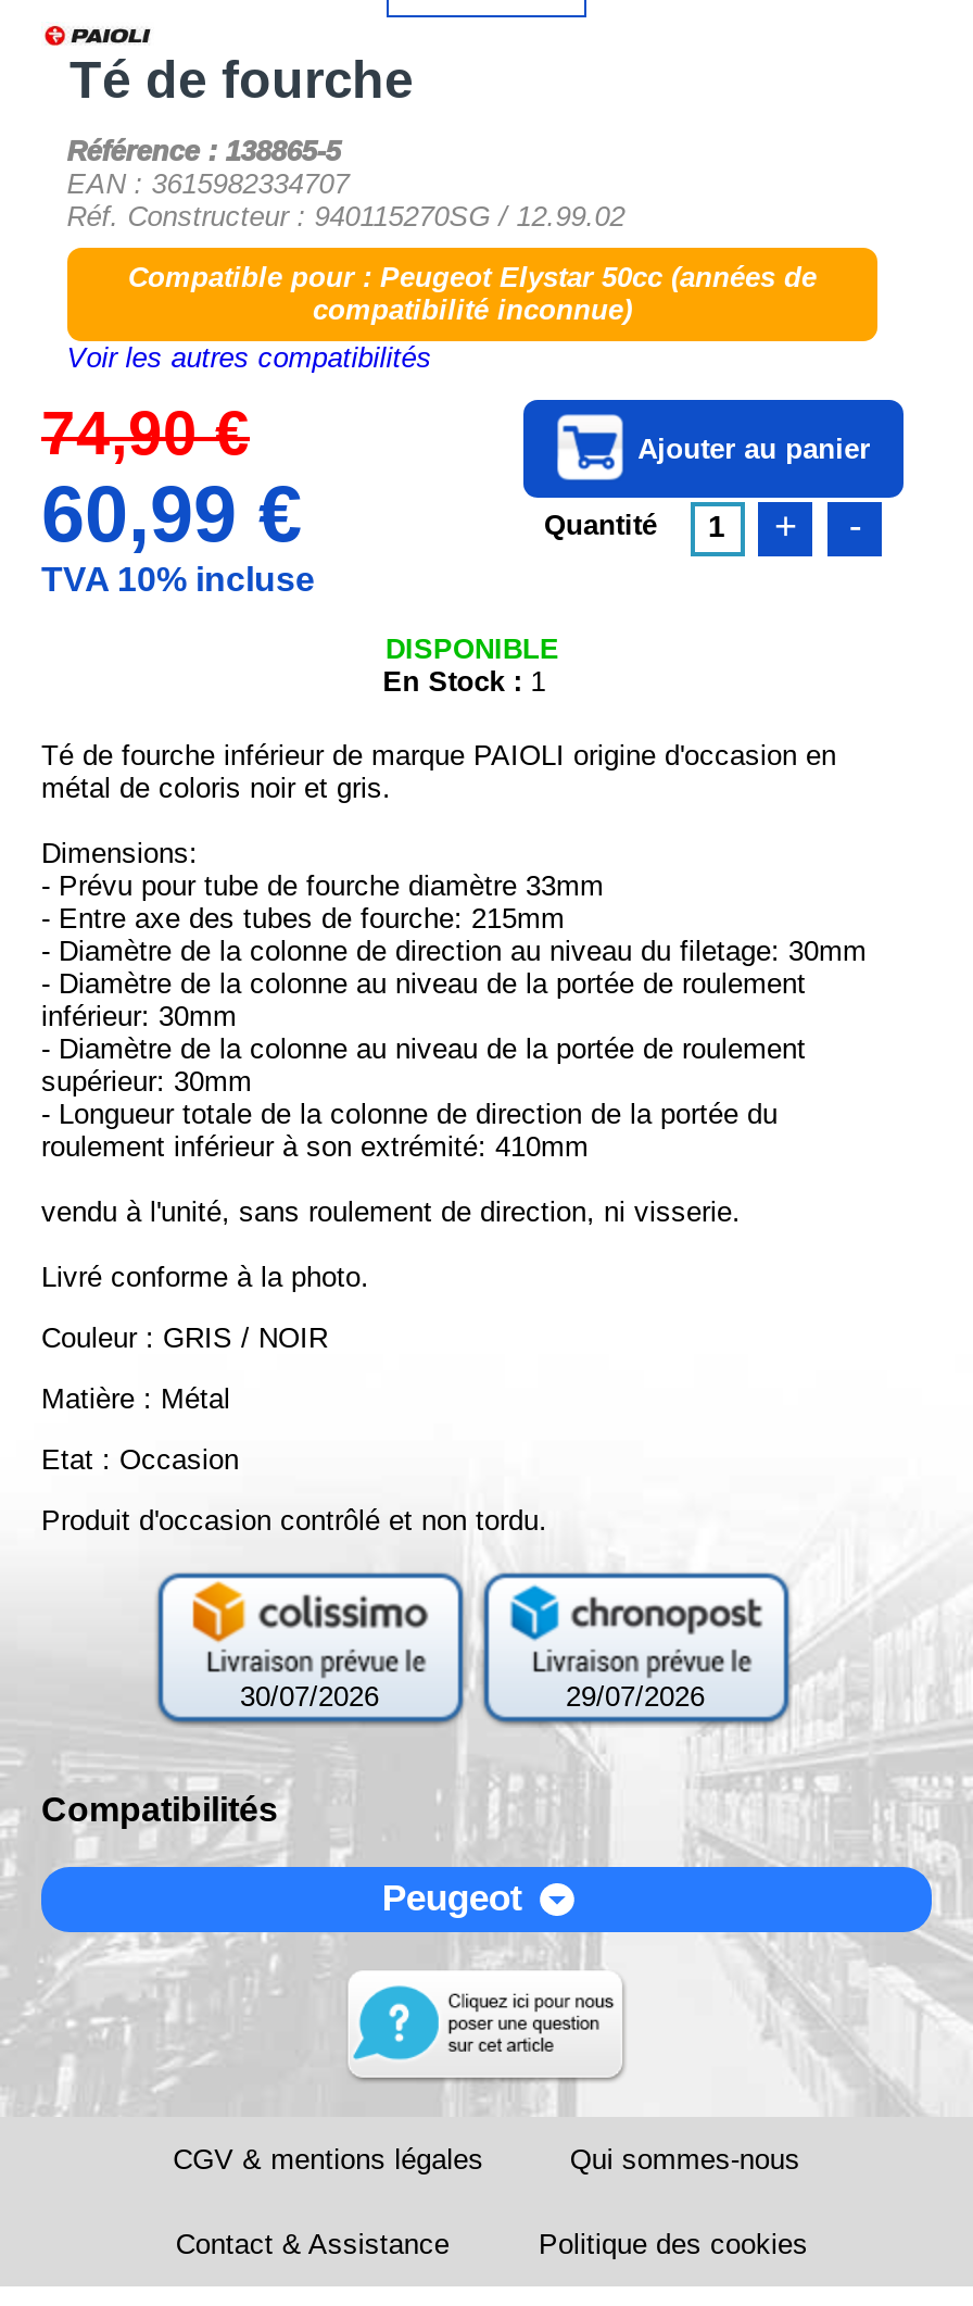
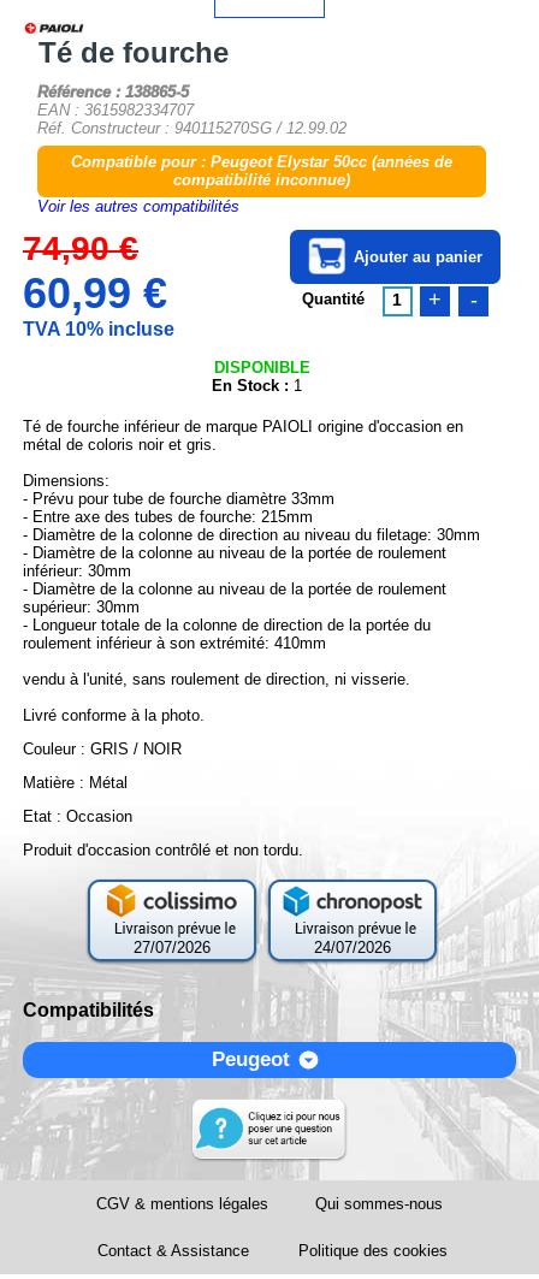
- 30/07/2026
+ 27/07/2026

- 29/07/2026
+ 24/07/2026
